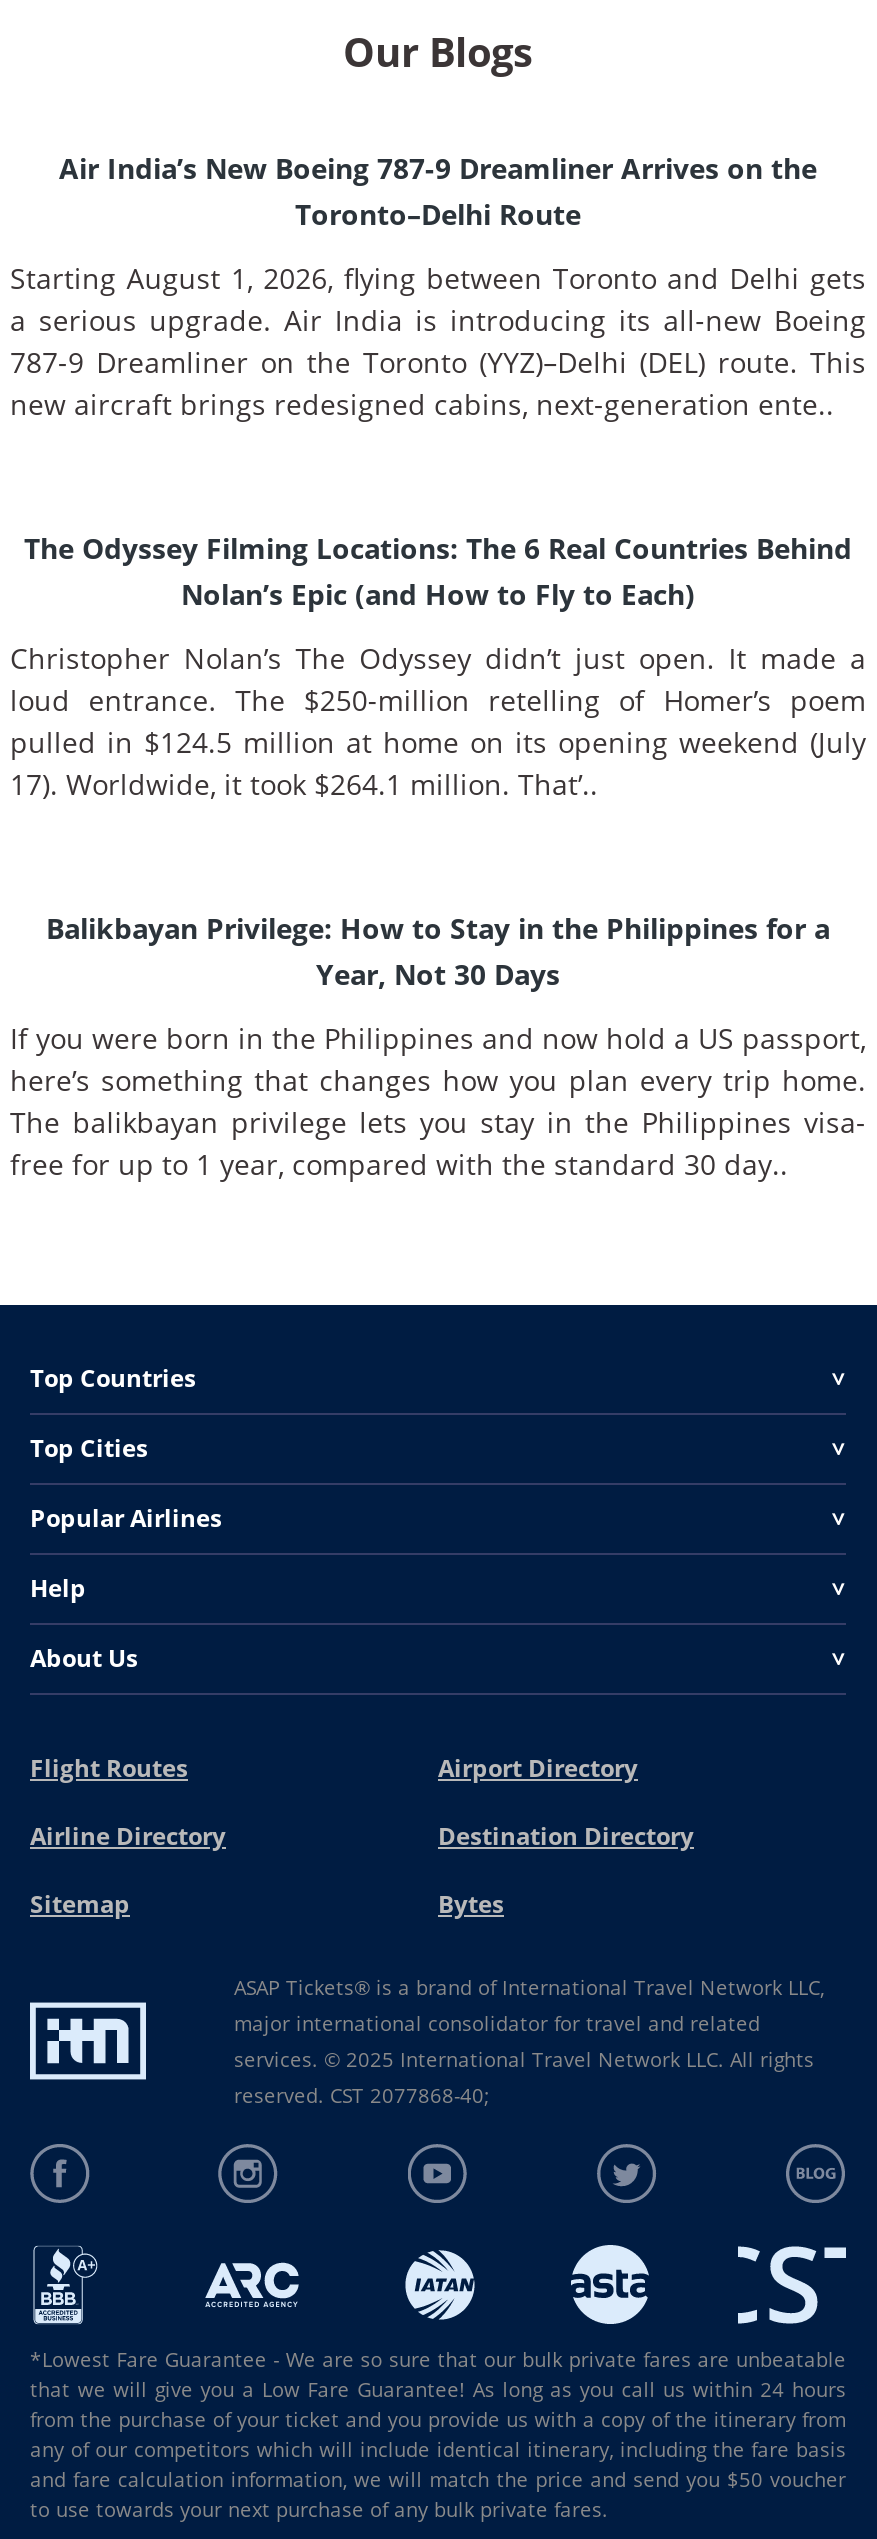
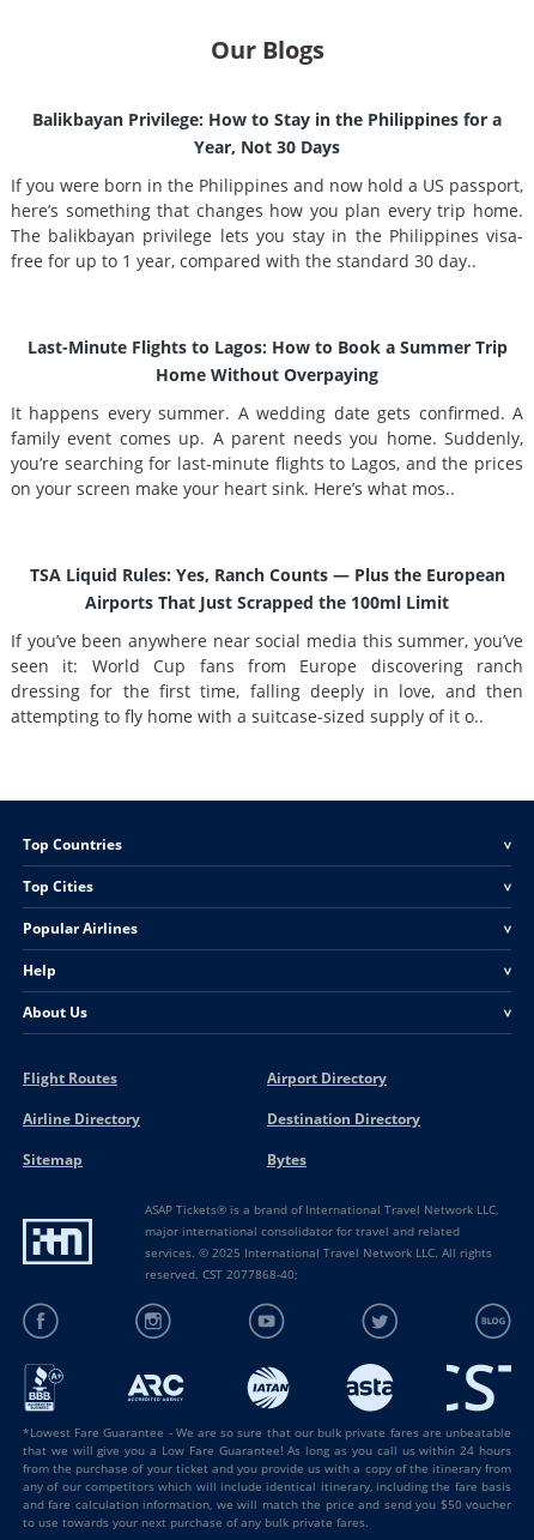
- Air India’s New Boeing 787-9 Dreamliner Arrives on the
- Toronto–Delhi Route
- Starting August 1, 2026, flying between Toronto and Delhi gets
- a serious upgrade. Air India is introducing its all-new Boeing
- 787-9 Dreamliner on the Toronto (YYZ)–Delhi (DEL) route. This
- new aircraft brings redesigned cabins, next-generation ente..

- The Odyssey Filming Locations: The 6 Real Countries Behind
- Nolan’s Epic (and How to Fly to Each)
- Christopher Nolan’s The Odyssey didn’t just open. It made a
- loud entrance. The $250-million retelling of Homer’s poem
- pulled in $124.5 million at home on its opening weekend (July
- 17). Worldwide, it took $264.1 million. That’..

moved up: Balikbayan Privilege: How to Stay in the Philippines for a | Year, Not 30 Days | If you were born in the Philippines and now hold a US passport, | here’s something that changes how you plan every trip home. | The balikbayan privilege lets you stay in the Philippines visa- | free for up to 1 year, compared with the standard 30 day..

+ Last-Minute Flights to Lagos: How to Book a Summer Trip
+ Home Without Overpaying
+ It happens every summer. A wedding date gets confirmed. A
+ family event comes up. A parent needs you home. Suddenly,
+ you’re searching for last-minute flights to Lagos, and the prices
+ on your screen make your heart sink. Here’s what mos..

+ TSA Liquid Rules: Yes, Ranch Counts — Plus the European
+ Airports That Just Scrapped the 100ml Limit
+ If you’ve been anywhere near social media this summer, you’ve
+ seen it: World Cup fans from Europe discovering ranch
+ dressing for the first time, falling deeply in love, and then
+ attempting to fly home with a suitcase-sized supply of it o..
